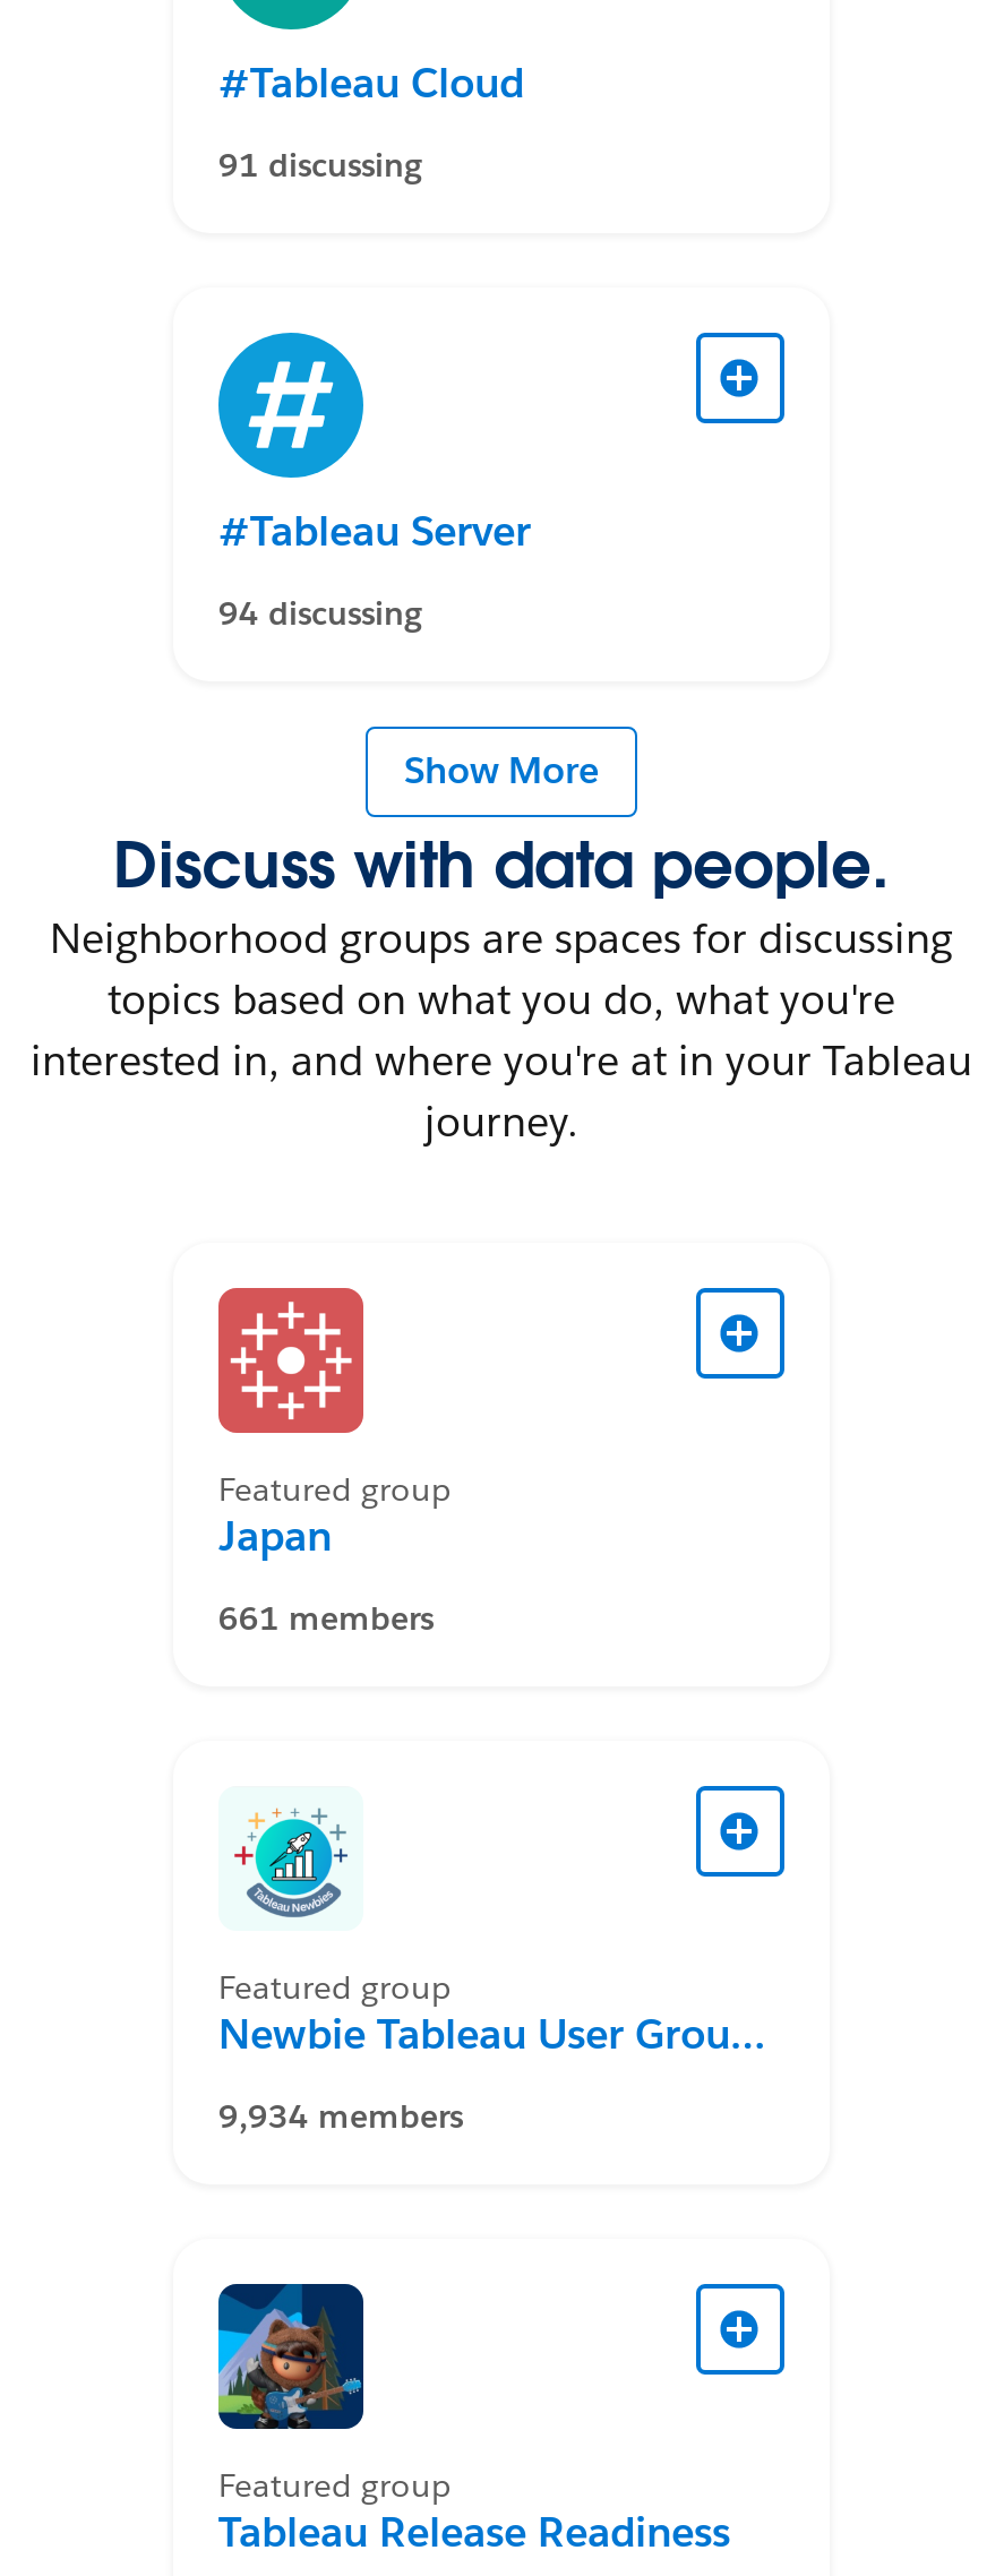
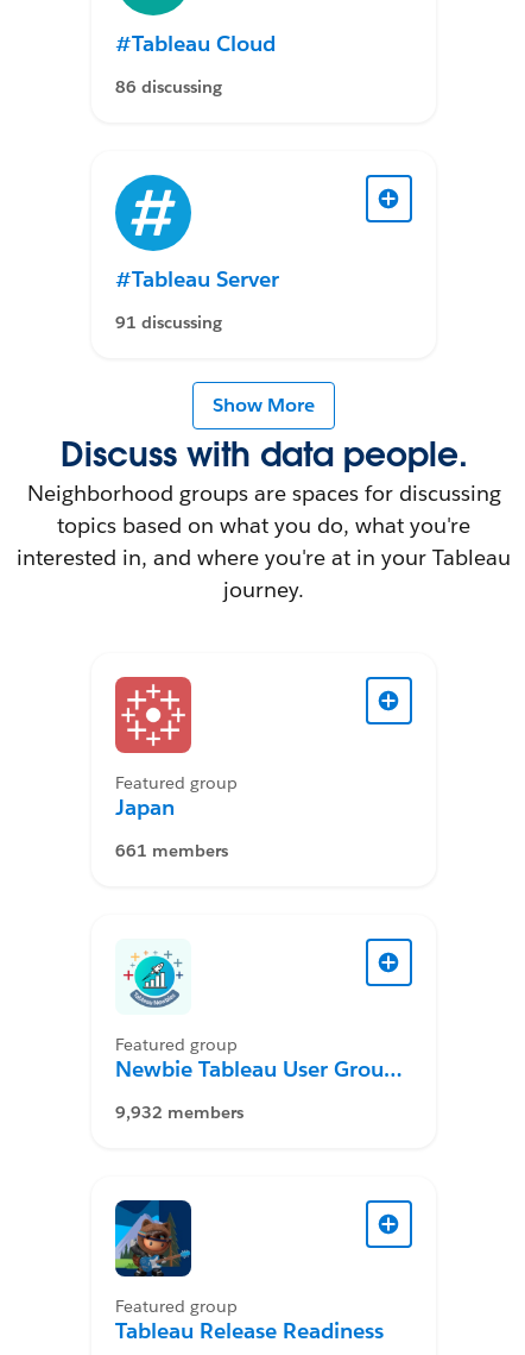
- 91 discussing
+ 86 discussing

- 94 discussing
+ 91 discussing

- 9,934 members
+ 9,932 members
